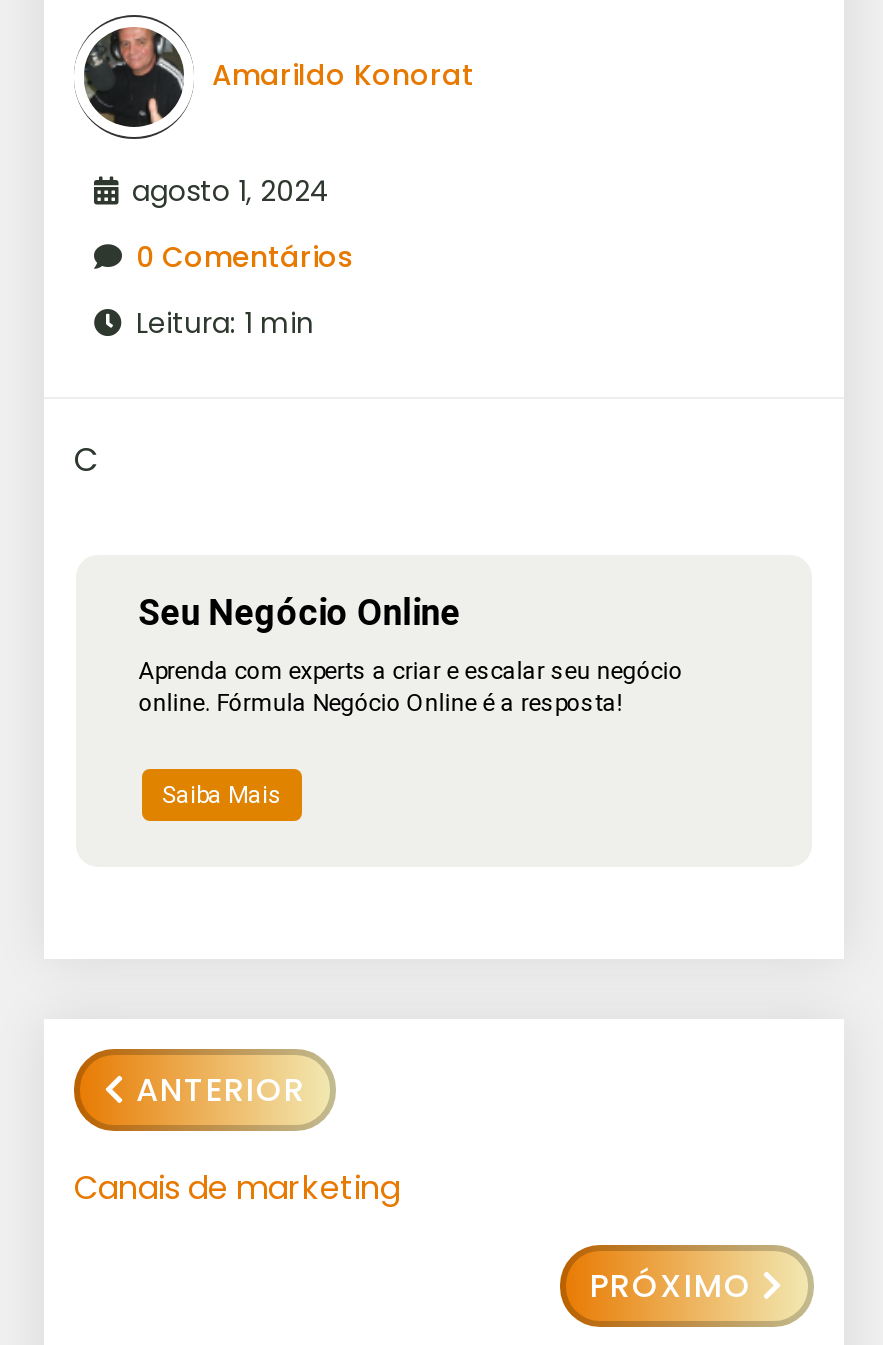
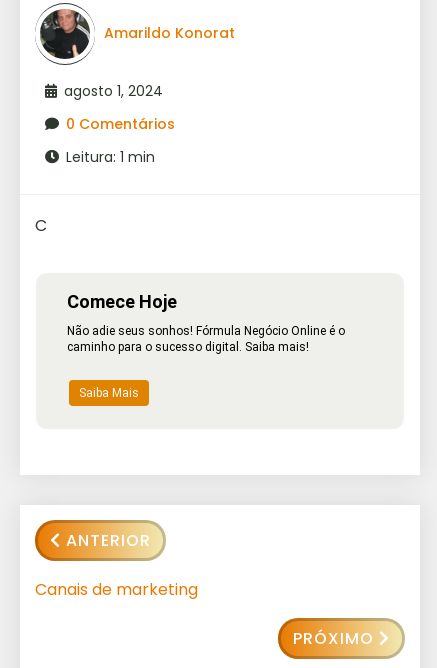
- Seu Negócio Online
+ Comece Hoje

- Aprenda com experts a criar e escalar seu negócio
- online. Fórmula Negócio Online é a resposta!
+ Não adie seus sonhos! Fórmula Negócio Online é o
+ caminho para o sucesso digital. Saiba mais!
